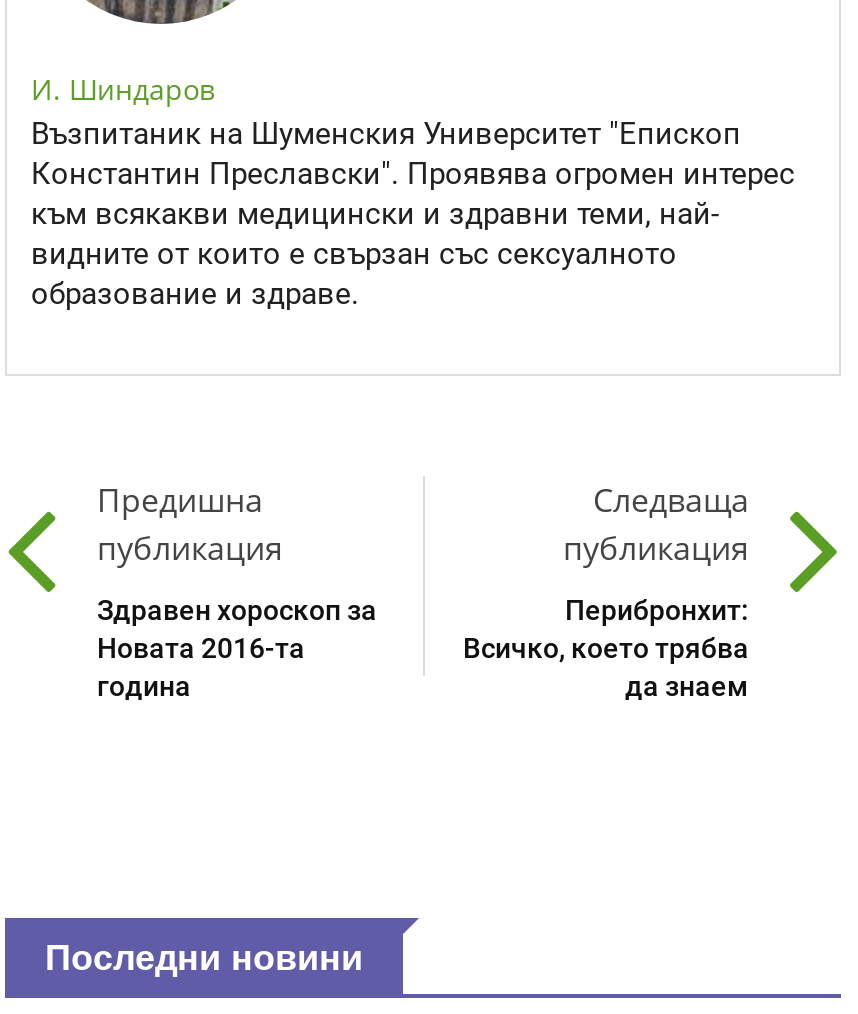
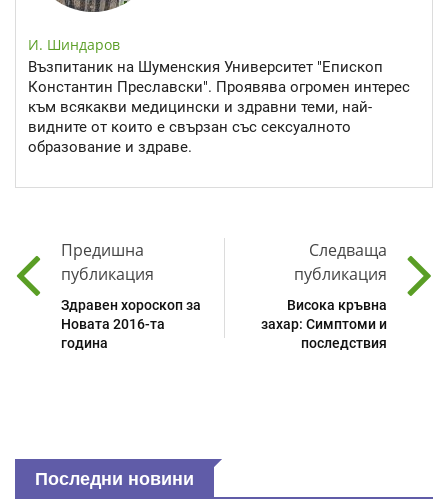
- Перибронхит:
- Всичко, което трябва
- да знаем
+ Висока кръвна
+ захар: Симптоми и
+ последствия
